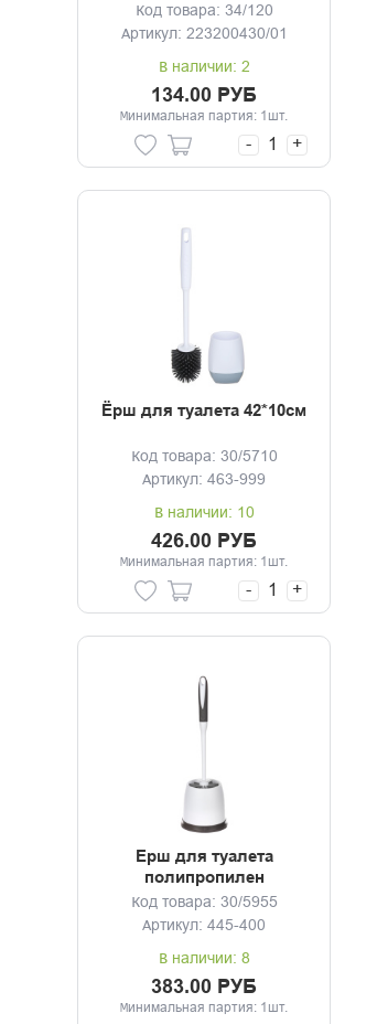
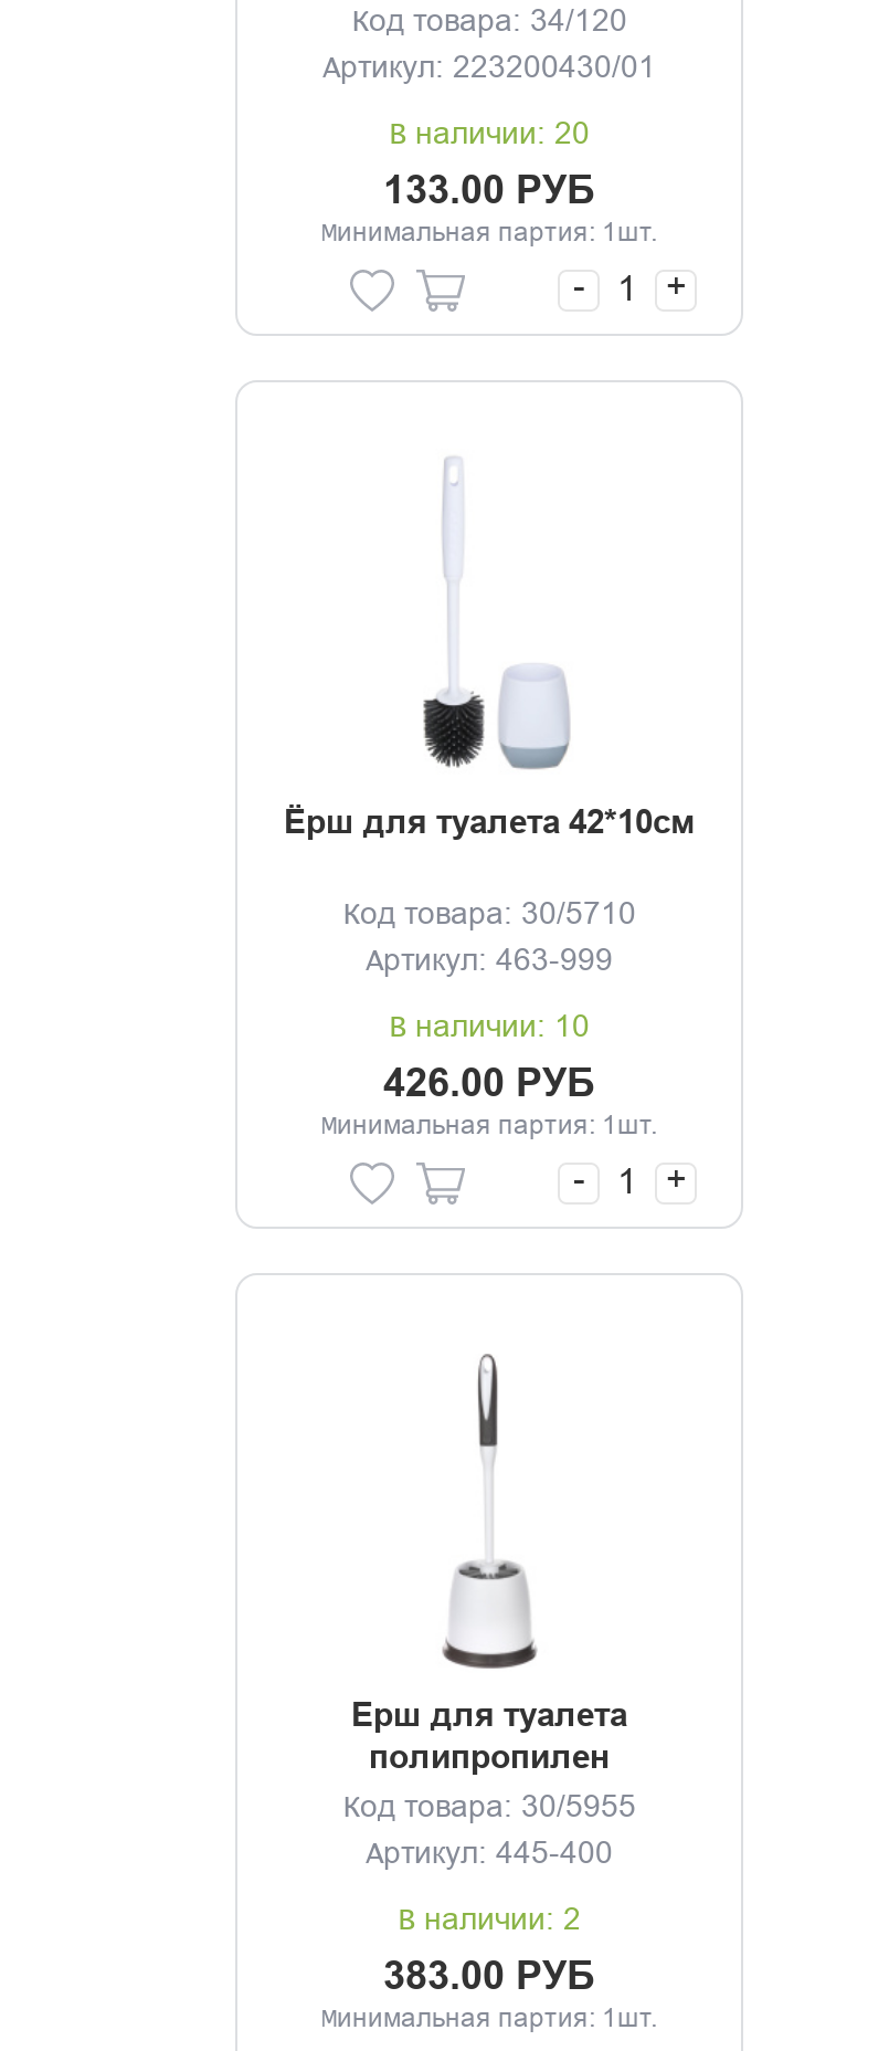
- В наличии: 2
+ В наличии: 20

- 134.00 РУБ
+ 133.00 РУБ

- В наличии: 8
+ В наличии: 2
